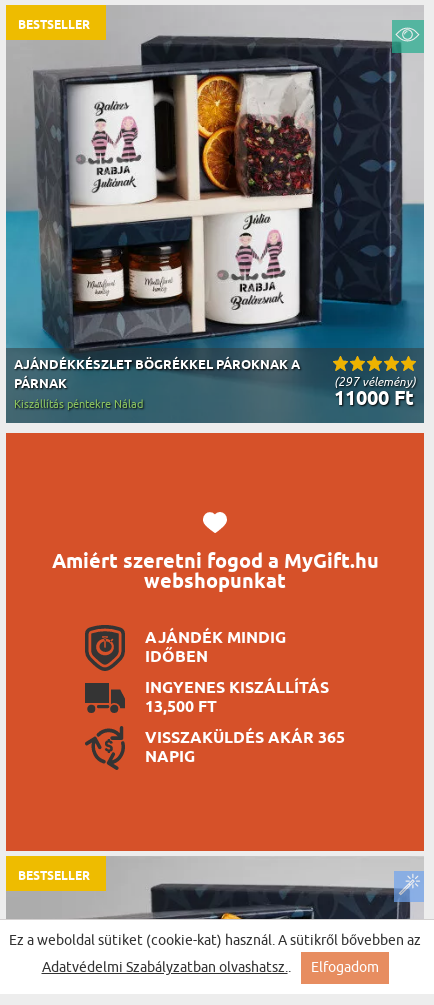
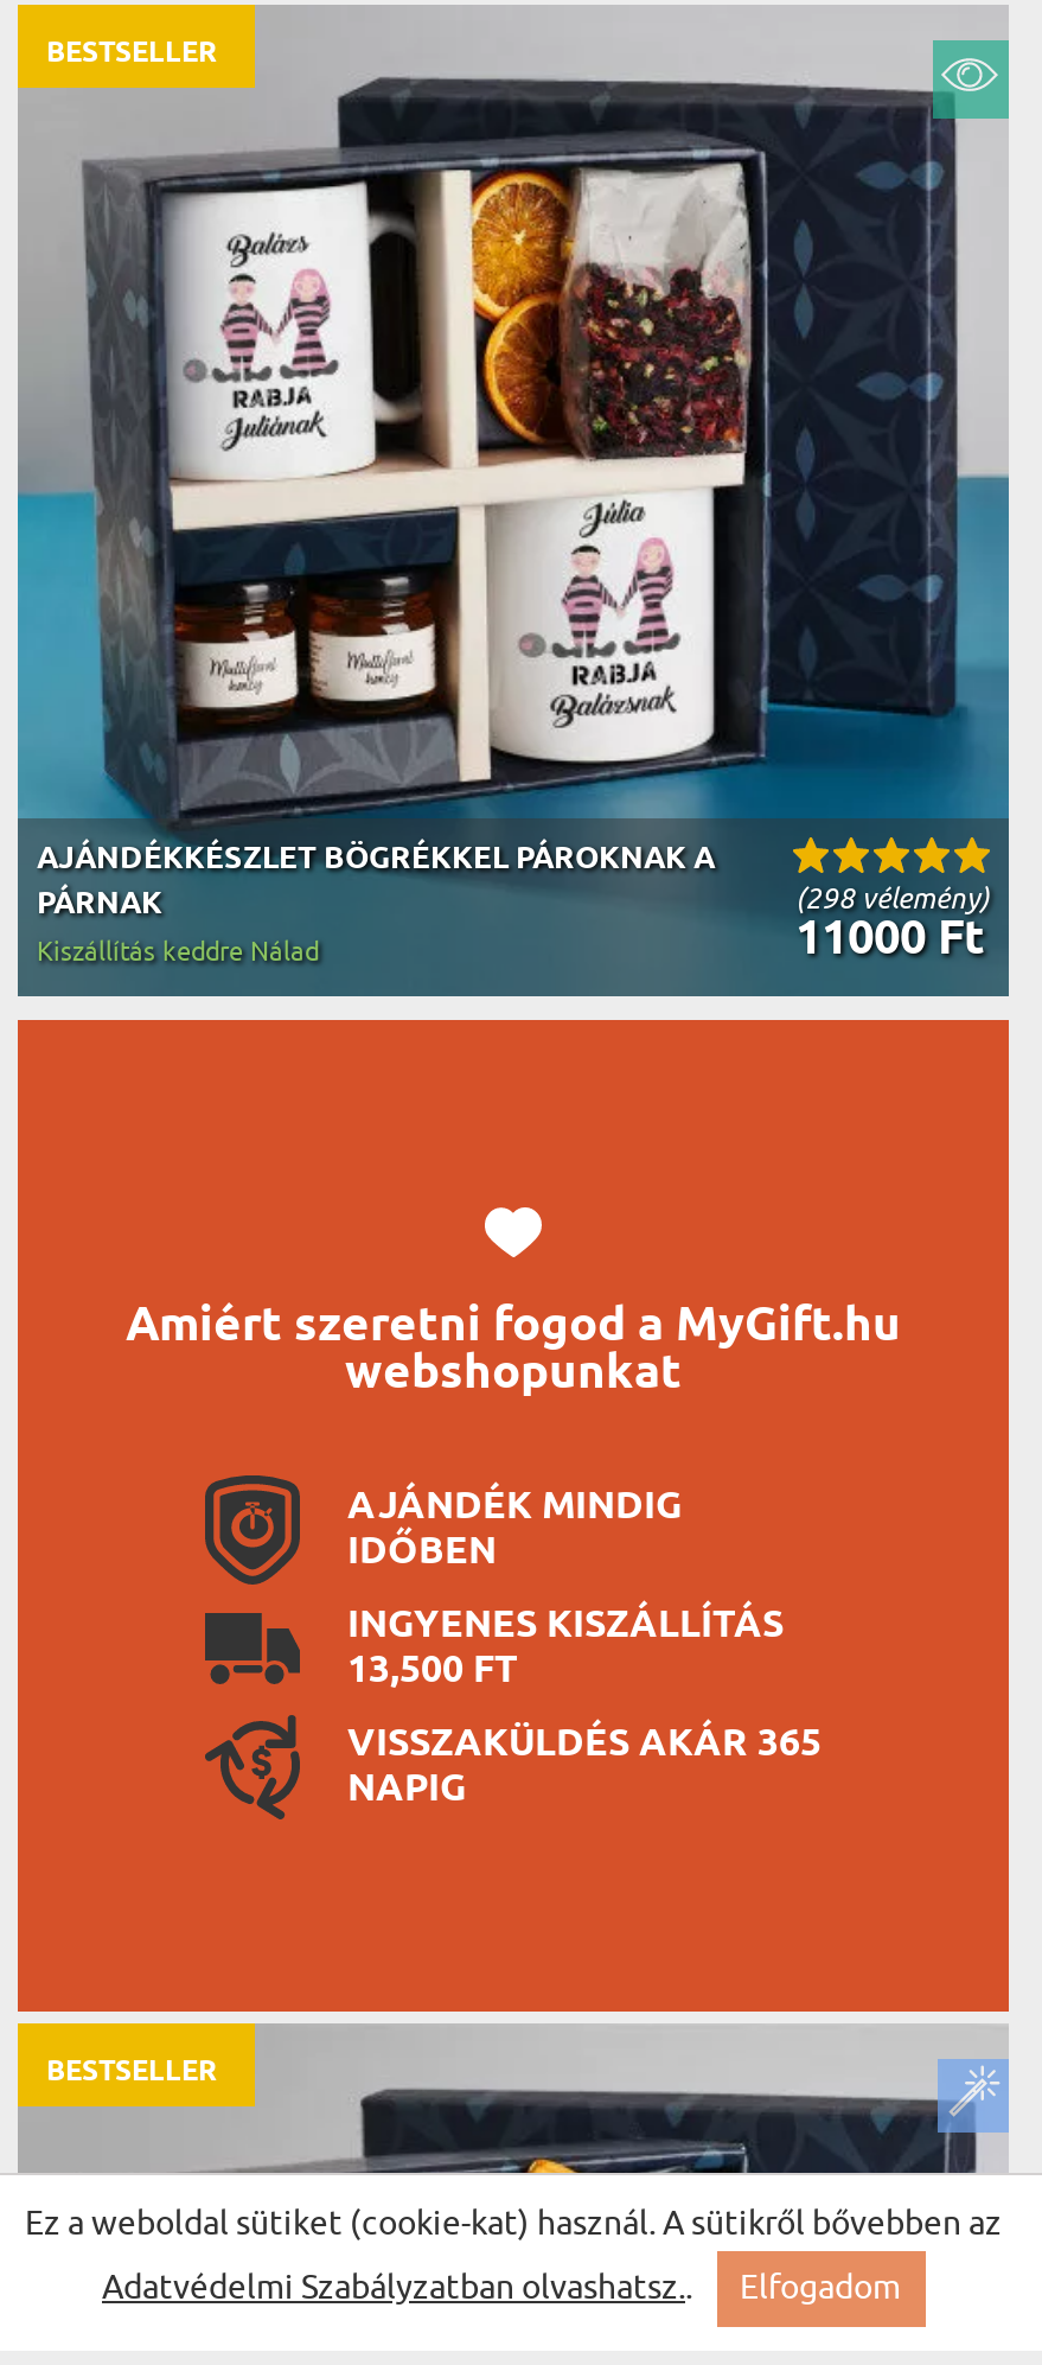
- (297 vélemény)
+ (298 vélemény)

- Kiszállítás péntekre Nálad
+ Kiszállítás keddre Nálad
